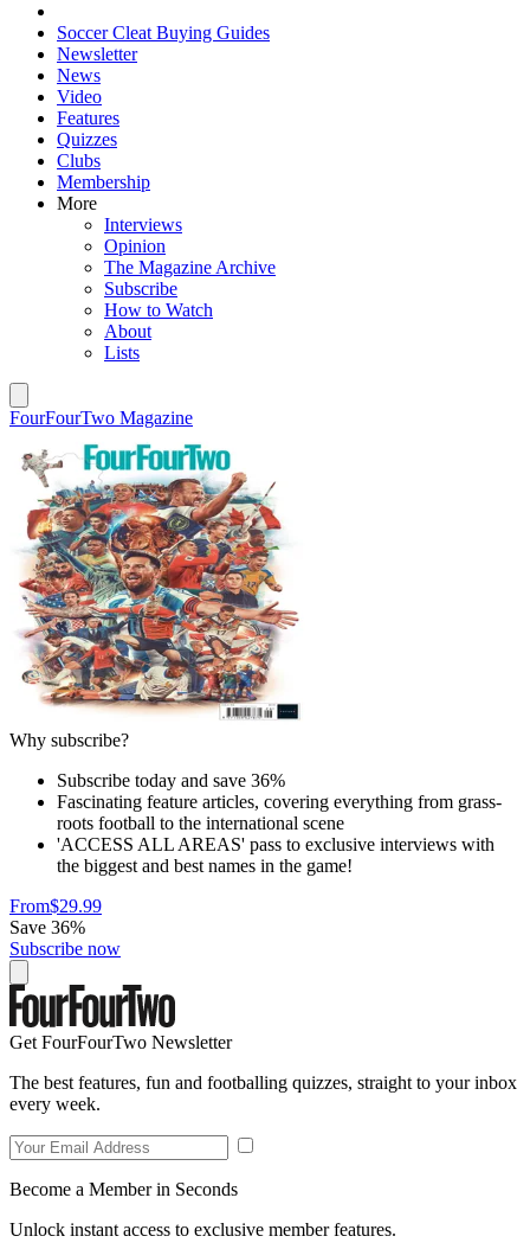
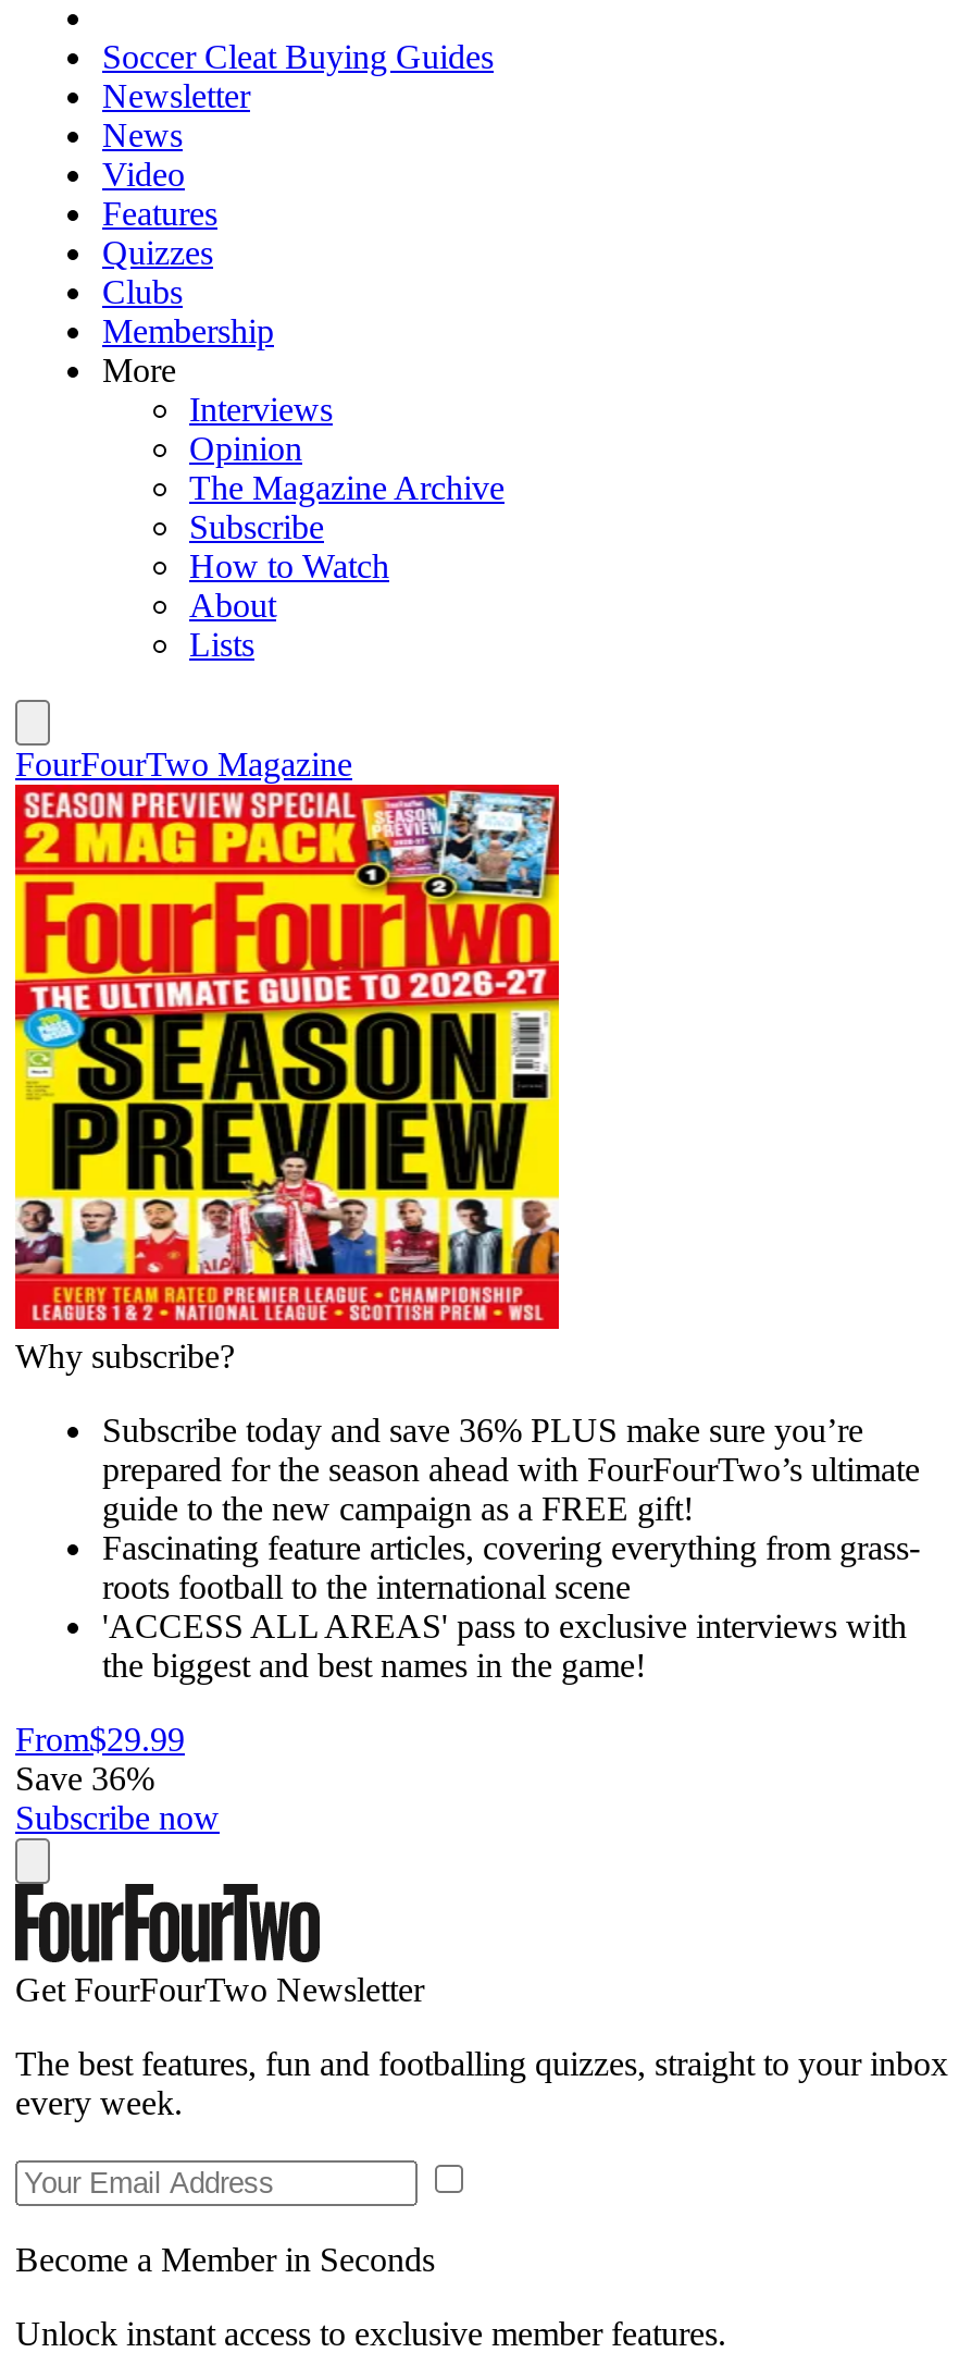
- [image]
- Subscribe today and save 36%
+ [image]
+ Subscribe today and save 36% PLUS make sure you’re
+ prepared for the season ahead with FourFourTwo’s ultimate
+ guide to the new campaign as a FREE gift!
